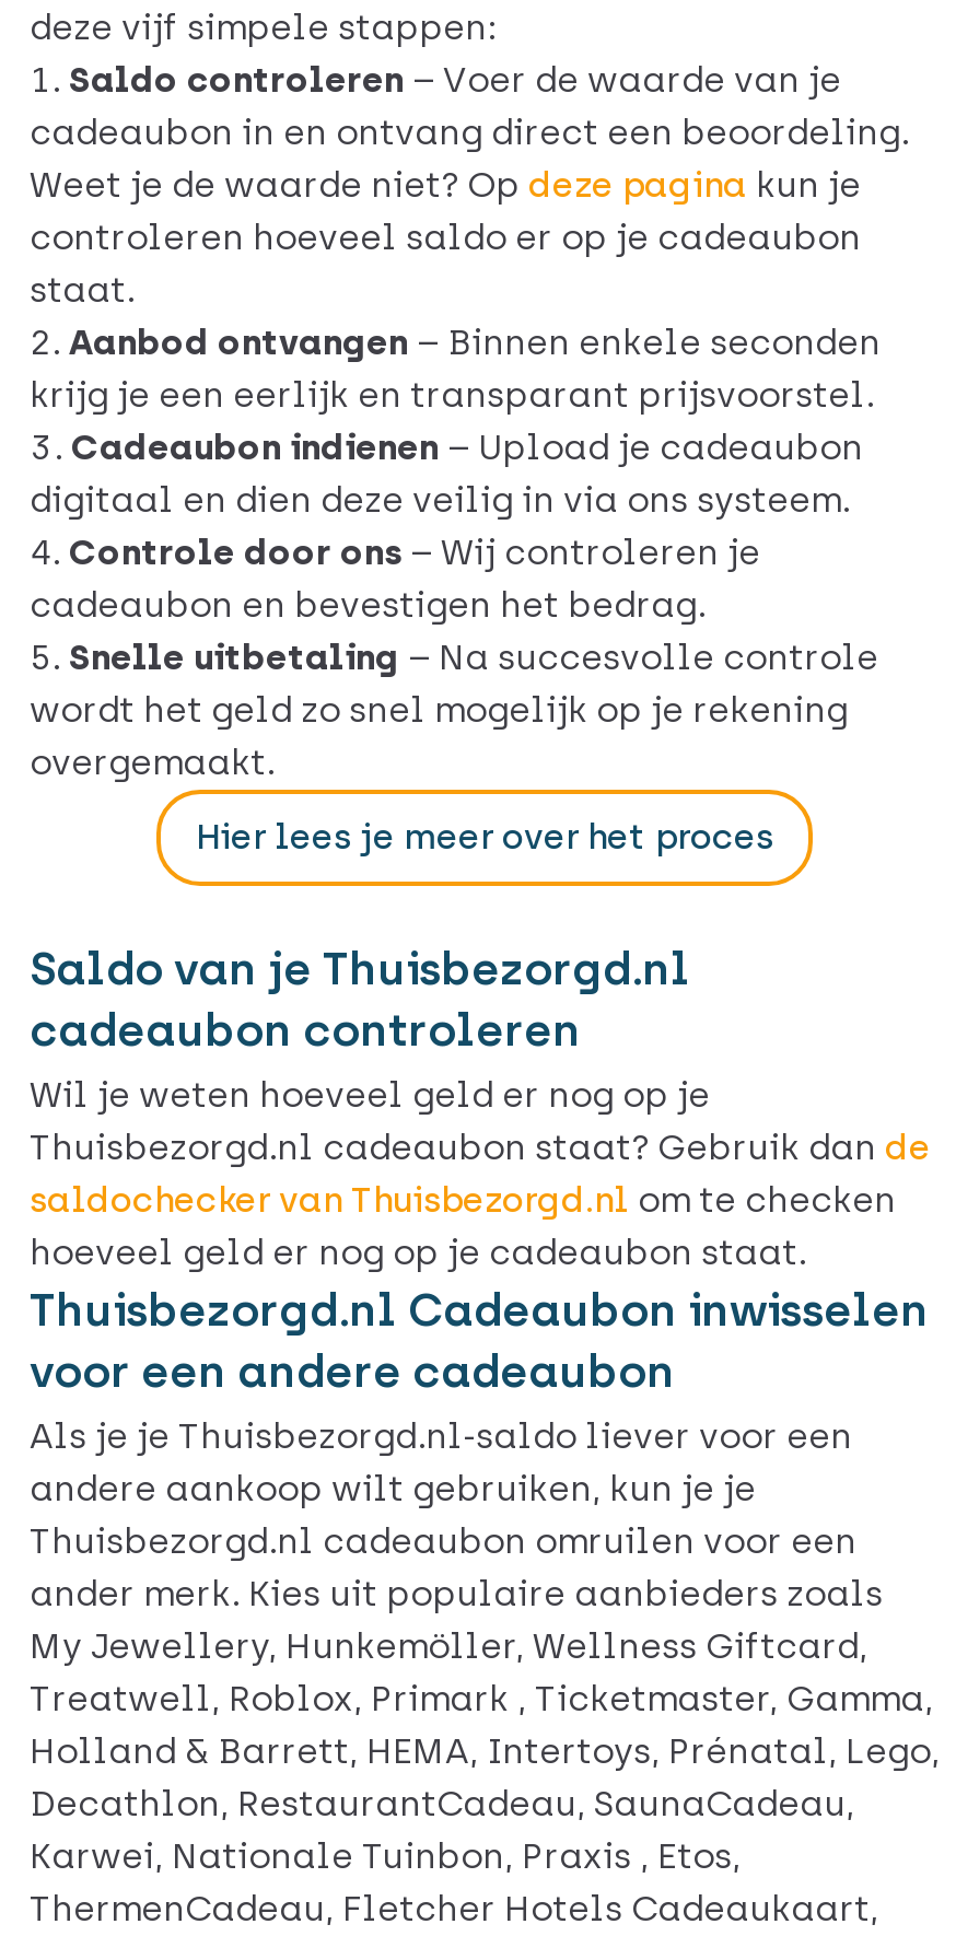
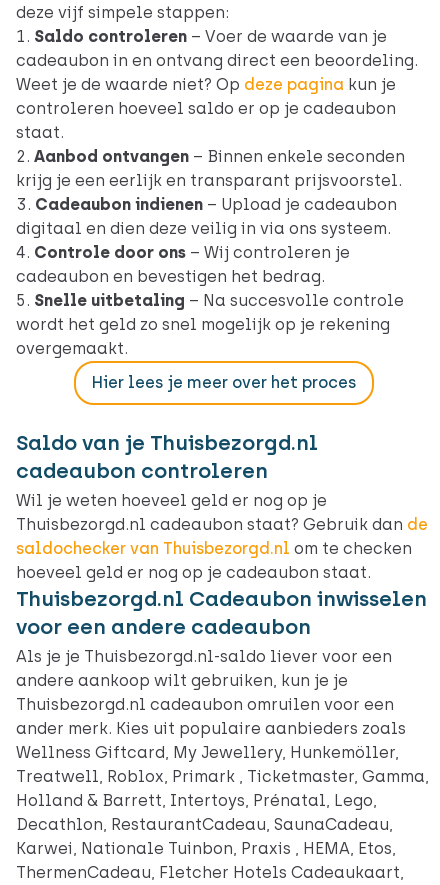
- My Jewellery, Hunkemöller, Wellness Giftcard,
+ Wellness Giftcard, My Jewellery, Hunkemöller,

- Holland & Barrett, HEMA, Intertoys, Prénatal, Lego,
+ Holland & Barrett, Intertoys, Prénatal, Lego,

- Karwei, Nationale Tuinbon, Praxis , Etos,
+ Karwei, Nationale Tuinbon, Praxis , HEMA, Etos,
